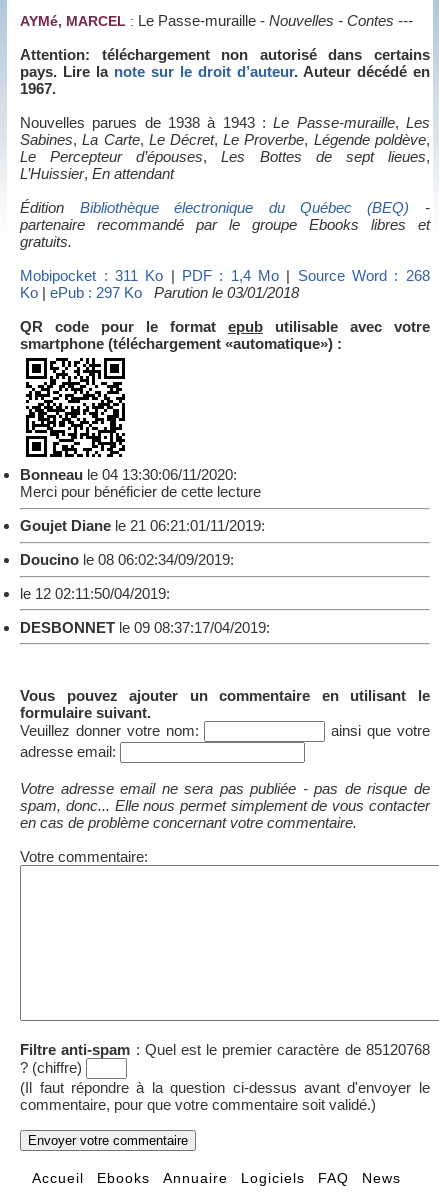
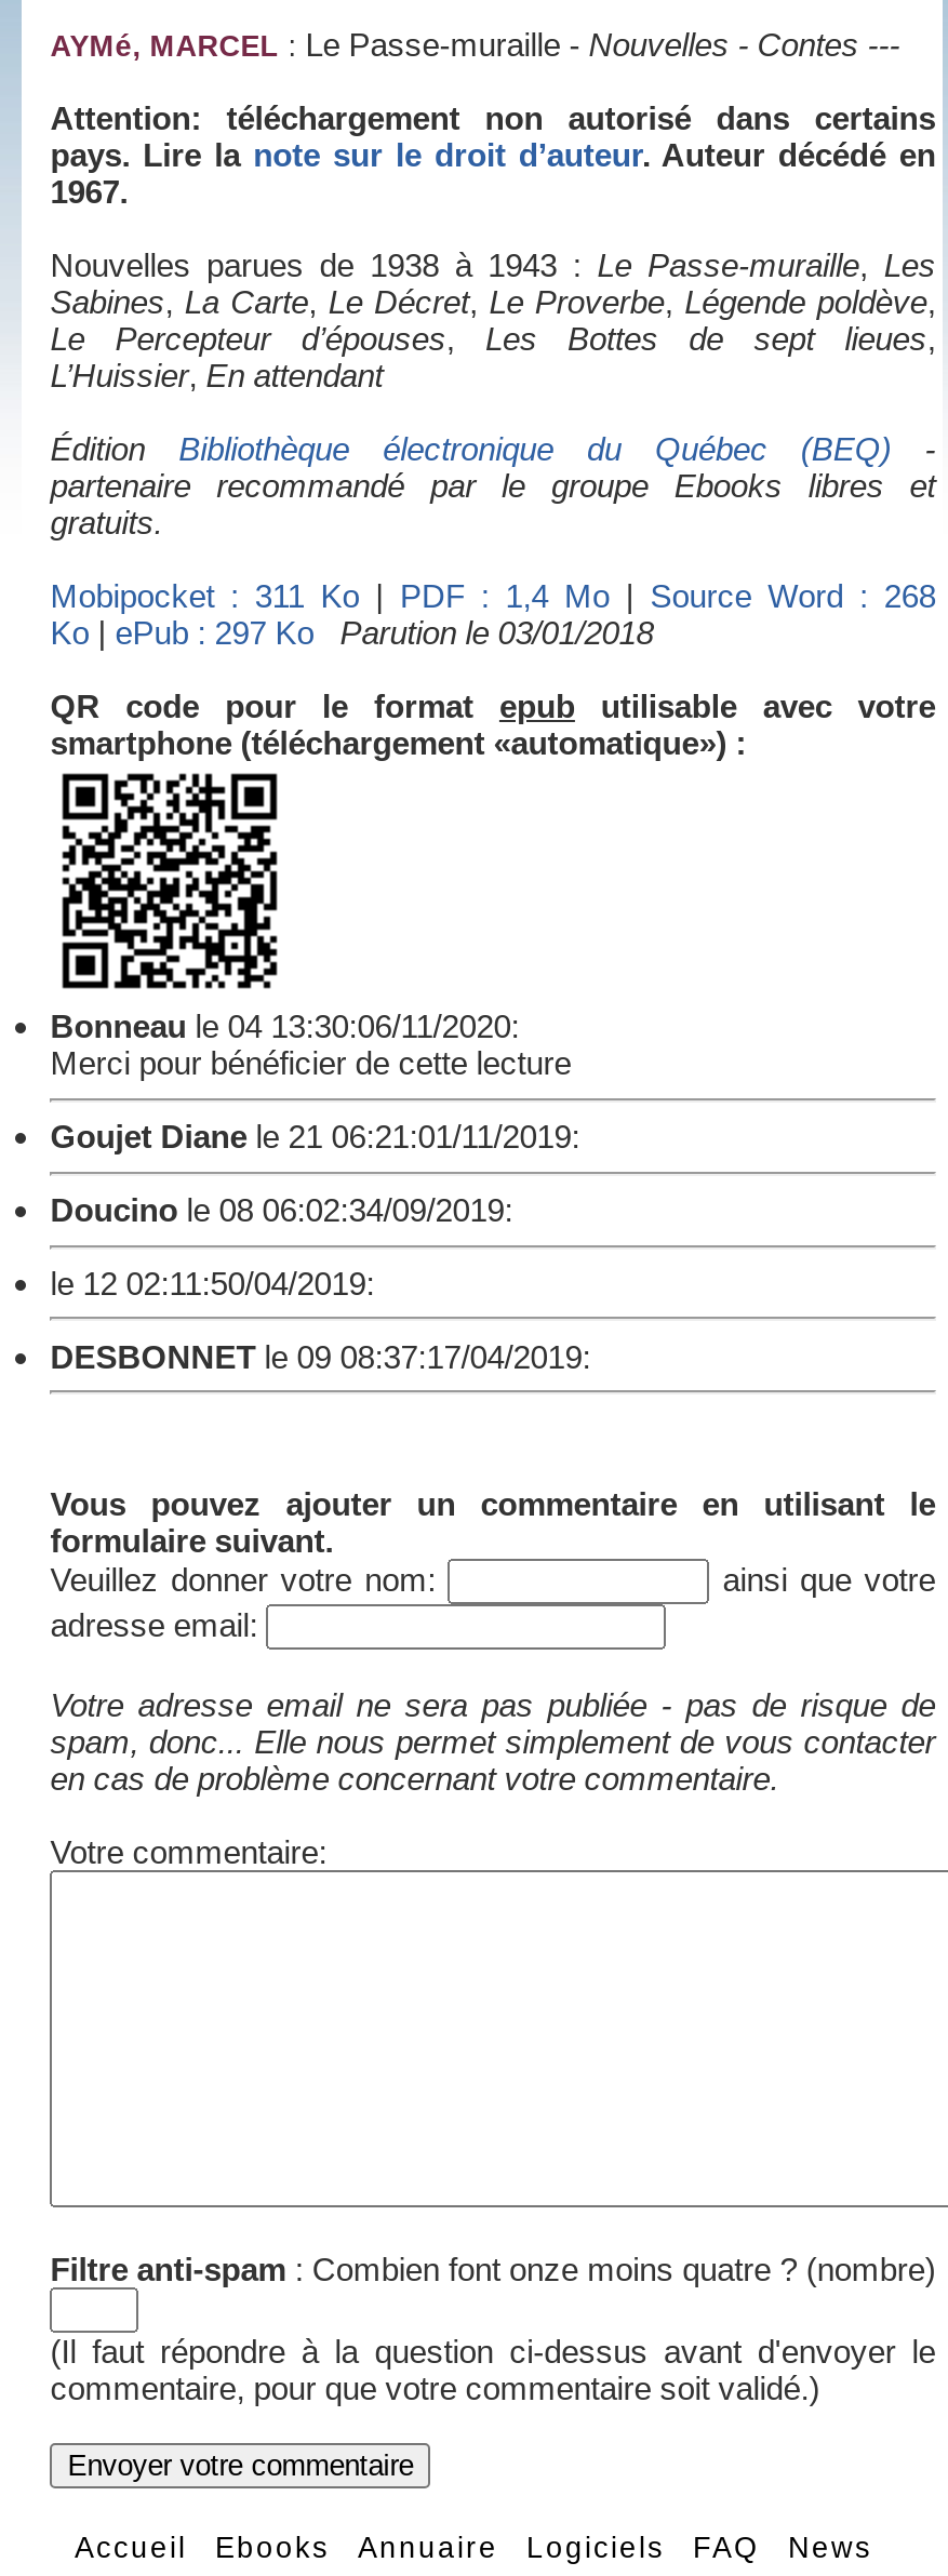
- Filtre anti-spam: Quel est le premier caractère de 85120768
- ? (chiffre)
+ Filtre anti-spam: Combien font onze moins quatre ? (nombre)
